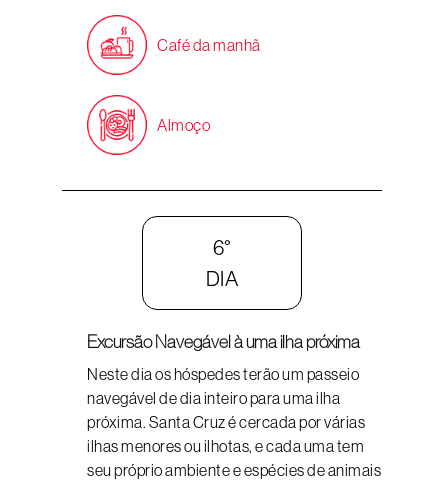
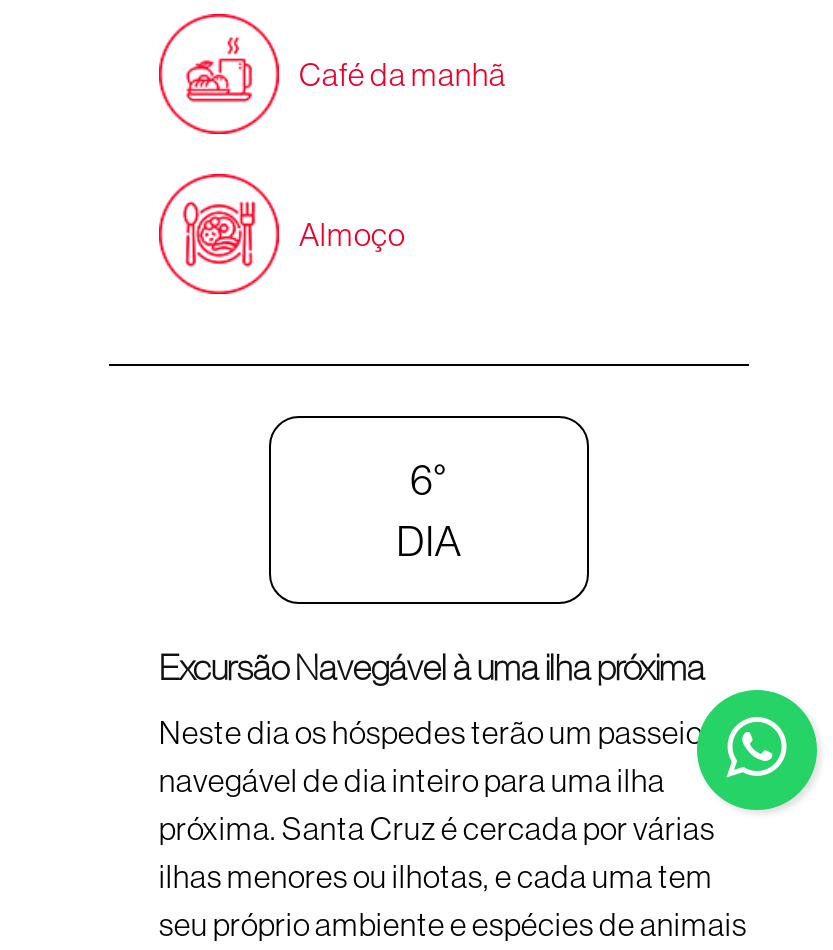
+ [image]
